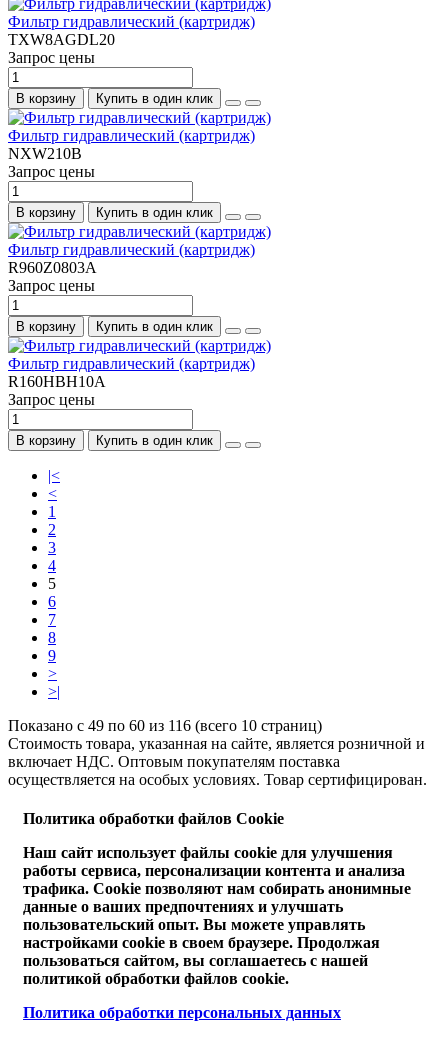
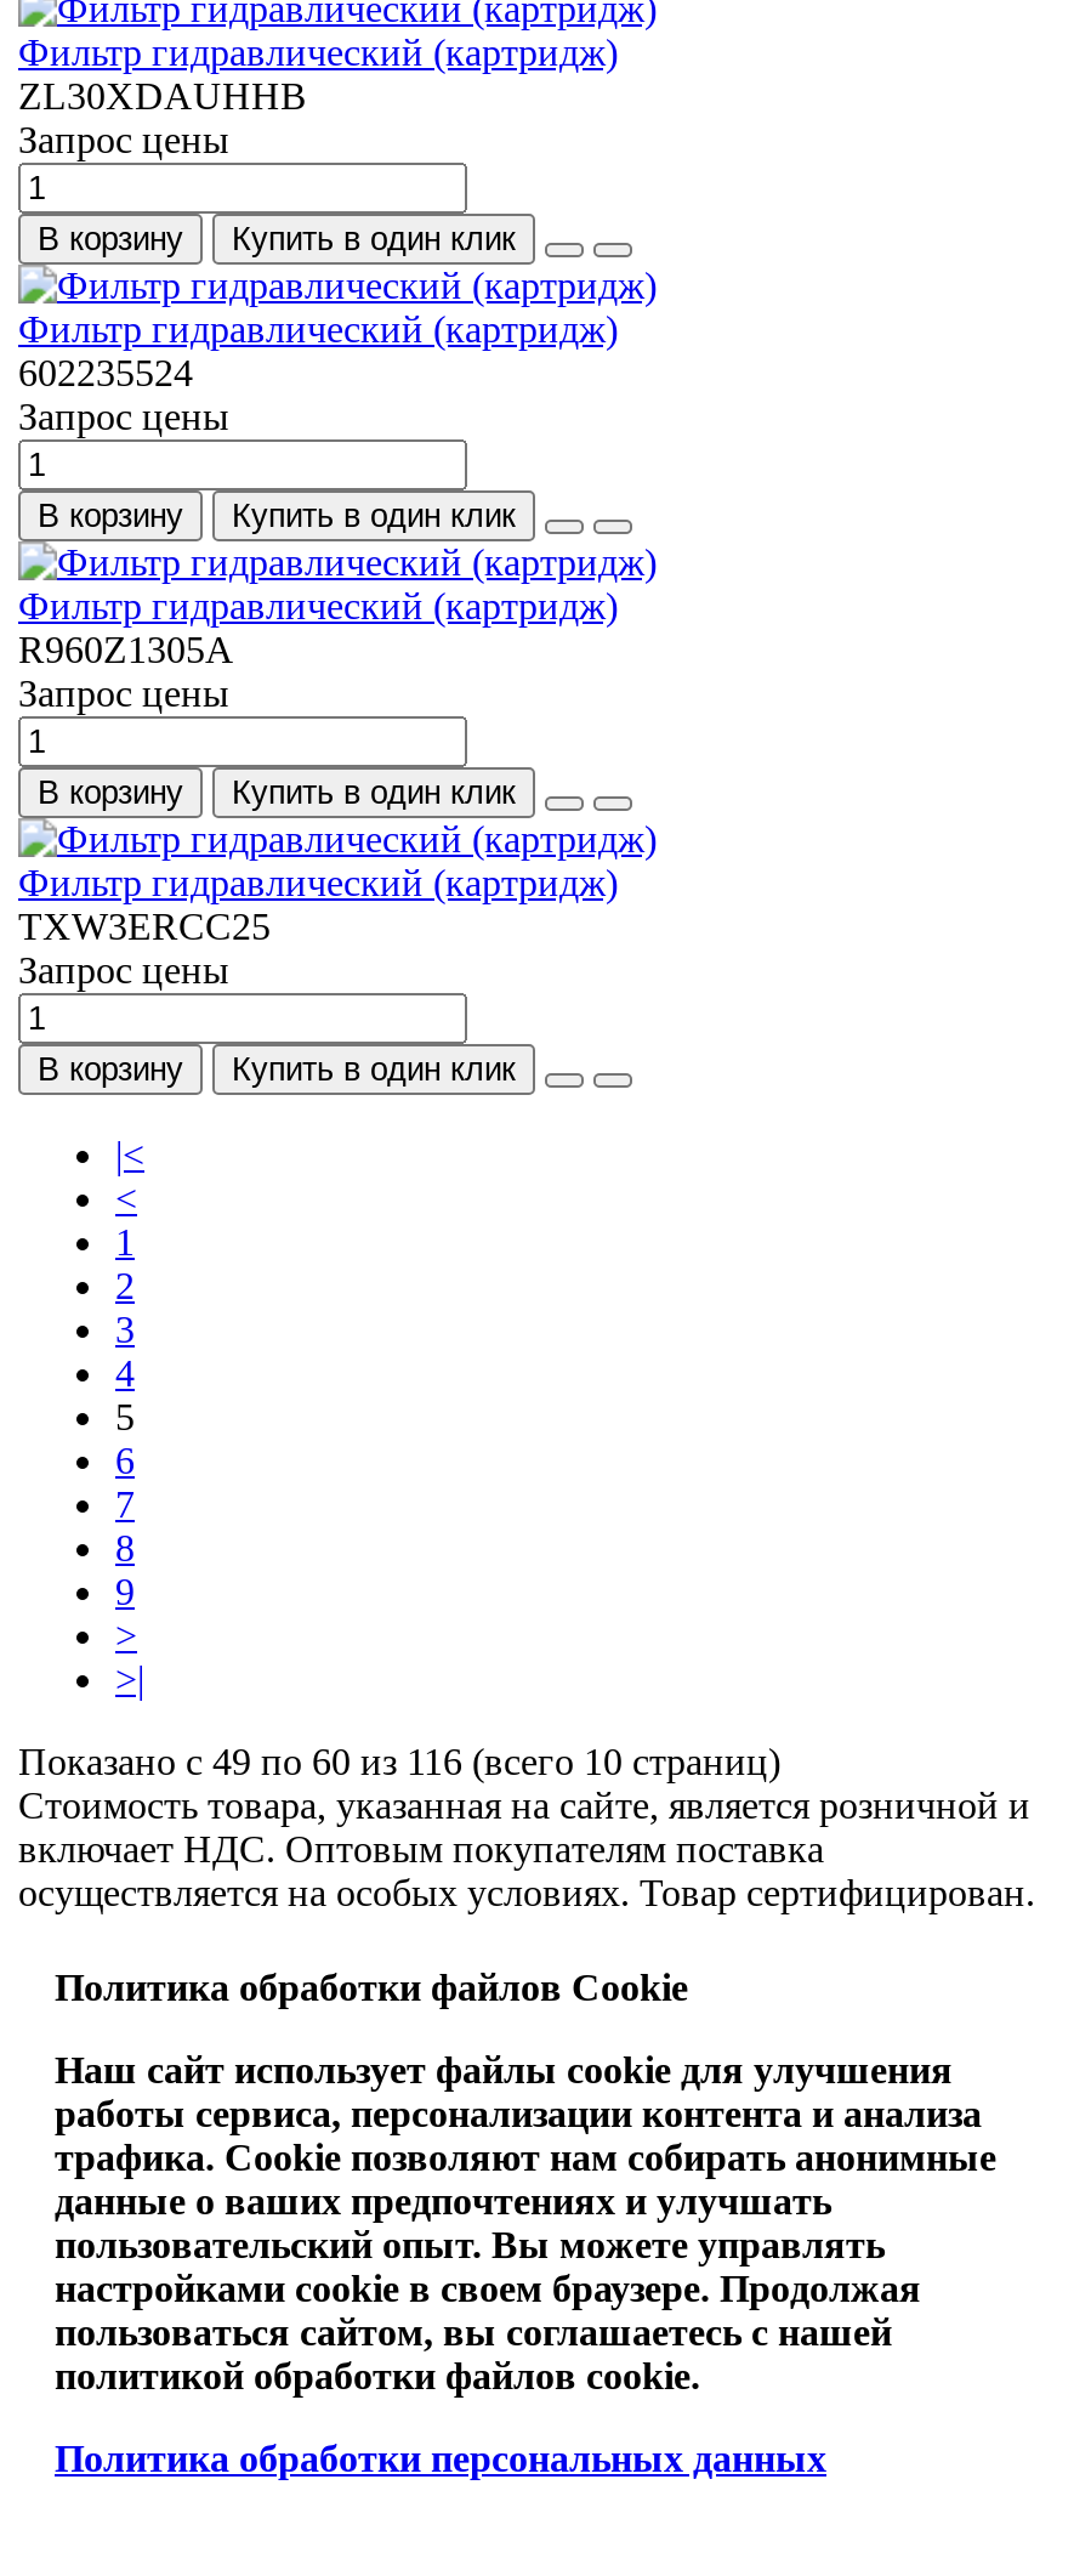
- TXW8AGDL20
+ ZL30XDAUHHB

- NXW210B
+ 602235524

- R960Z0803A
+ R960Z1305A

- R160HBH10A
+ TXW3ERCC25
